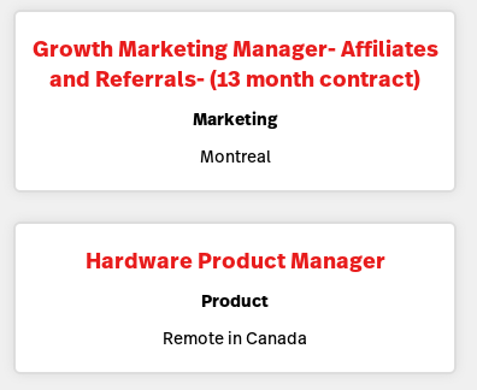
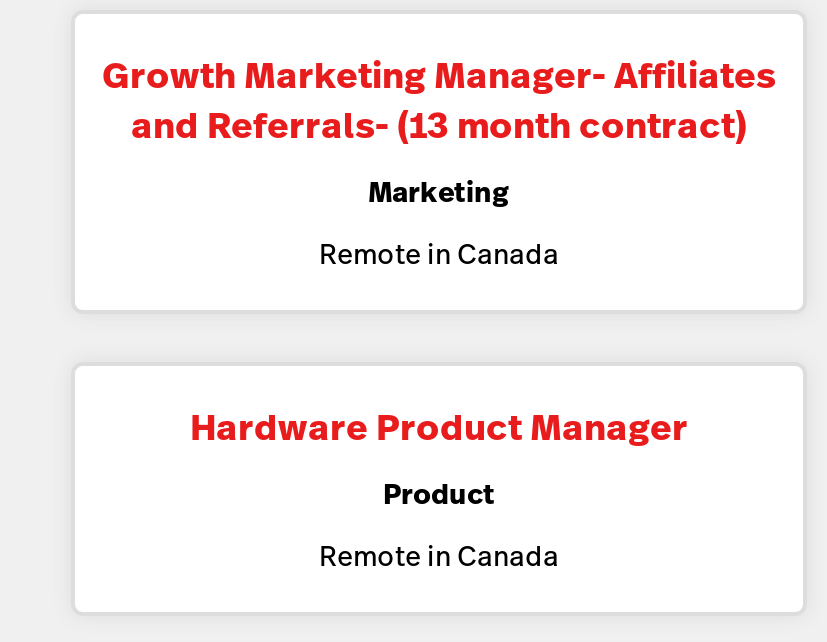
- Montreal
+ Remote in Canada
